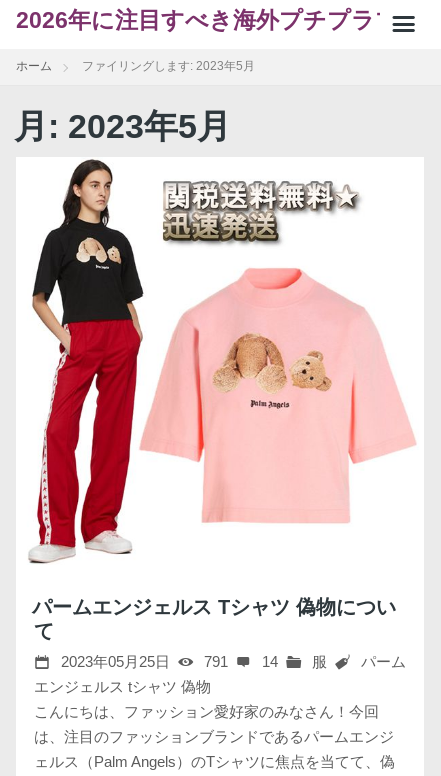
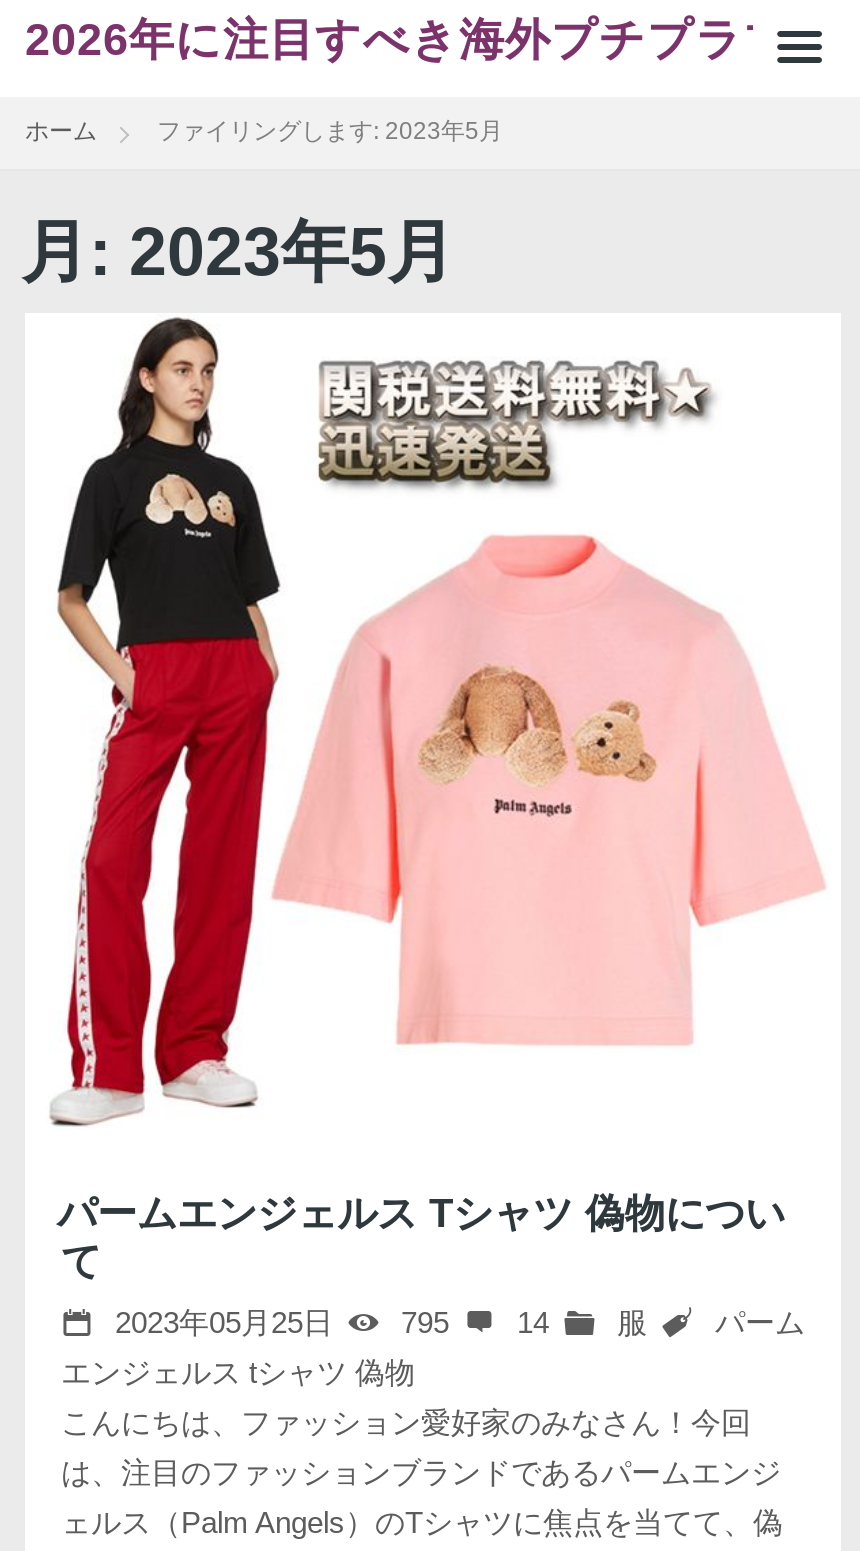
- 2023年05月25日 791 14 服 パーム
+ 2023年05月25日 795 14 服 パーム
